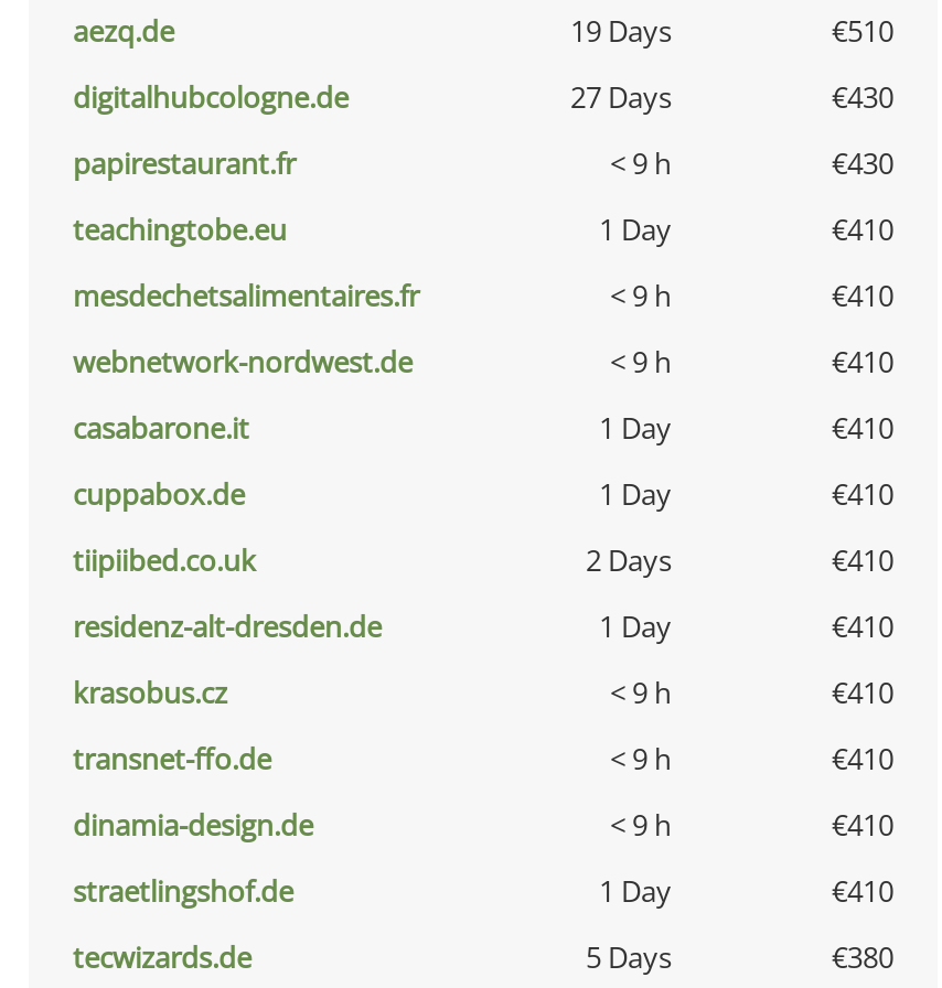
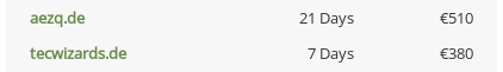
- 19 Days
+ 21 Days

- digitalhubcologne.de
- 27 Days
- €430
- papirestaurant.fr
- < 9 h
- €430
- teachingtobe.eu
- 1 Day
- €410
- mesdechetsalimentaires.fr
- < 9 h
- €410
- webnetwork-nordwest.de
- < 9 h
- €410
- casabarone.it
- 1 Day
- €410
- cuppabox.de
- 1 Day
- €410
- tiipiibed.co.uk
- 2 Days
- €410
- residenz-alt-dresden.de
- 1 Day
- €410
- krasobus.cz
- < 9 h
- €410
- transnet-ffo.de
- < 9 h
- €410
- dinamia-design.de
- < 9 h
- €410
- straetlingshof.de
- 1 Day
- €410

- 5 Days
+ 7 Days
